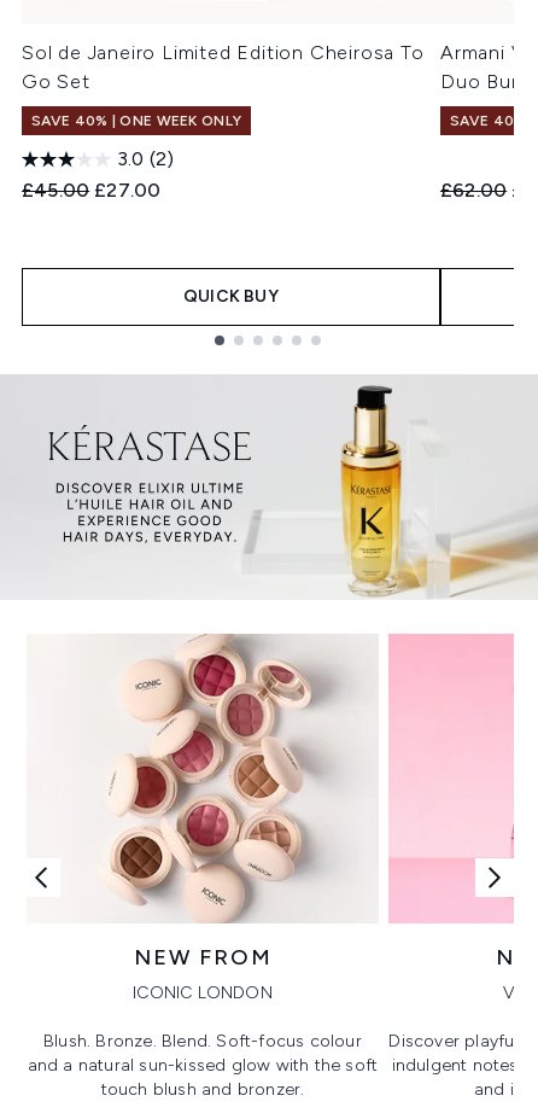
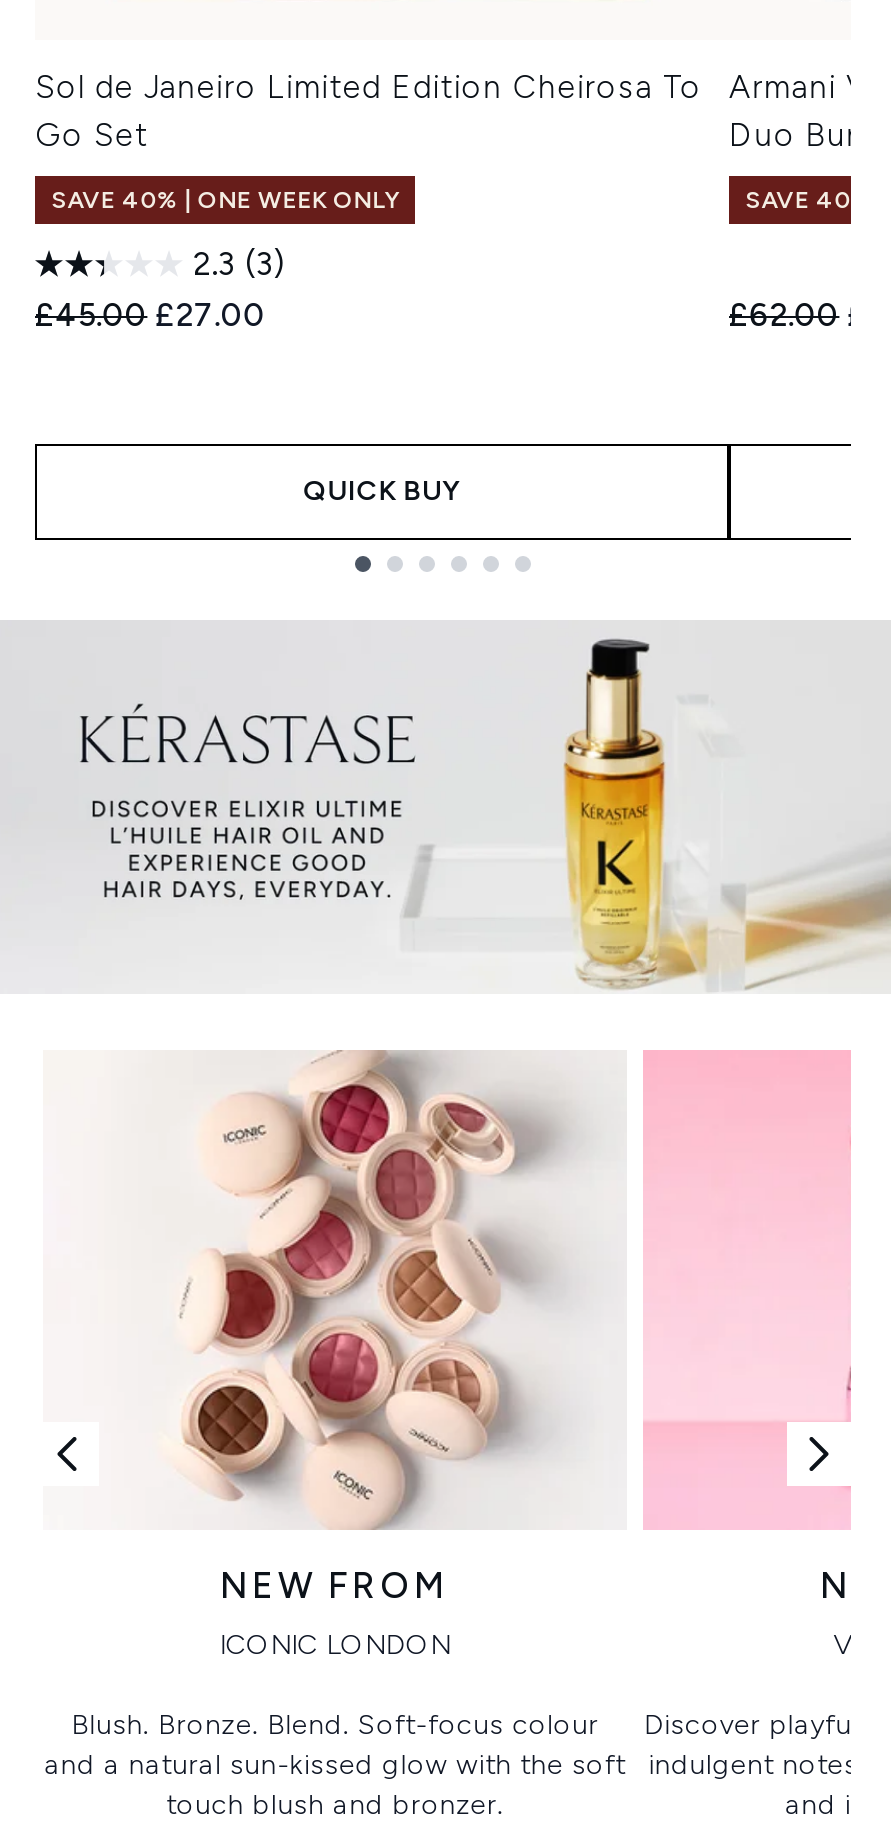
- 3.0 (2)
+ 2.3 (3)
